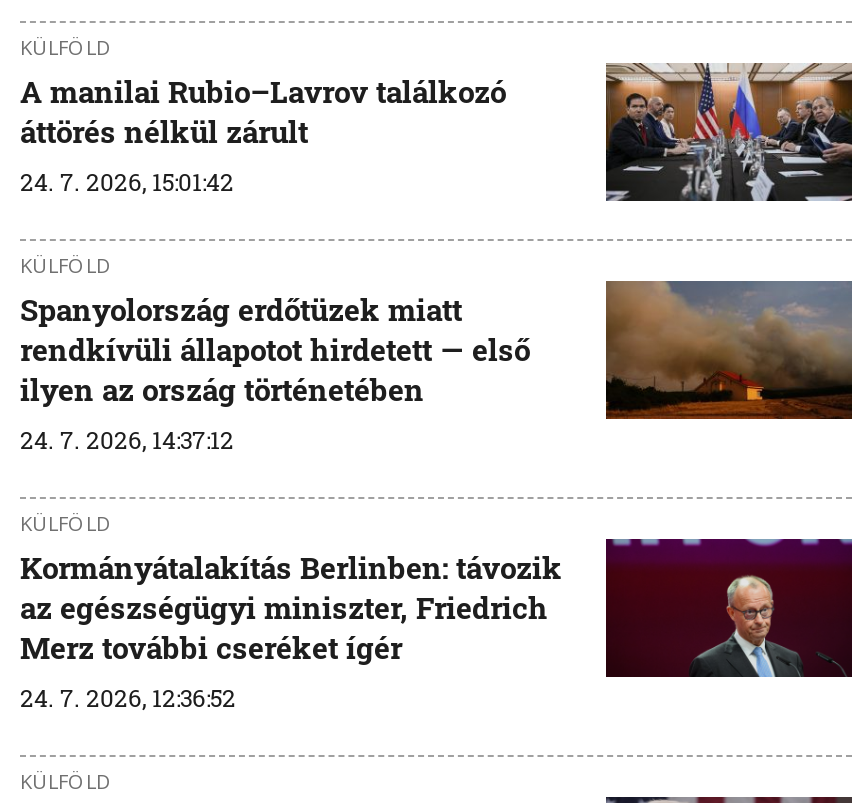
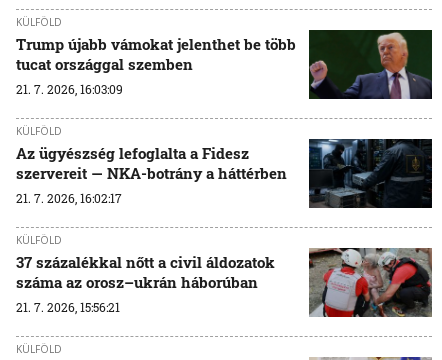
- A manilai Rubio–Lavrov találkozó
- áttörés nélkül zárult
- 24. 7. 2026, 15:01:42
+ Trump újabb vámokat jelenthet be több
+ tucat országgal szemben
+ 21. 7. 2026, 16:03:09

- [image]
+ [image]

- [image]
- Spanyolország erdőtüzek miatt
- rendkívüli állapotot hirdetett — első
- ilyen az ország történetében
- 24. 7. 2026, 14:37:12
+ [image]
+ Az ügyészség lefoglalta a Fidesz
+ szervereit — NKA-botrány a háttérben
+ 21. 7. 2026, 16:02:17

- [image]
- Kormányátalakítás Berlinben: távozik
- az egészségügyi miniszter, Friedrich
- Merz további cseréket ígér
- 24. 7. 2026, 12:36:52
+ [image]
+ 37 százalékkal nőtt a civil áldozatok
+ száma az orosz–ukrán háborúban
+ 21. 7. 2026, 15:56:21
